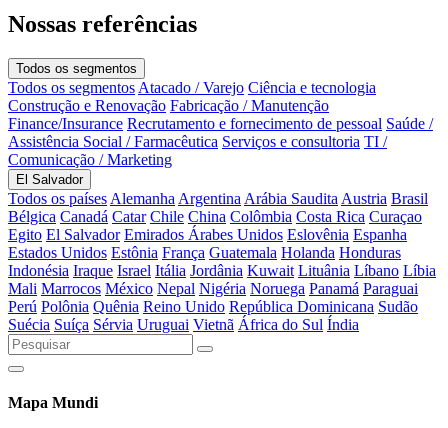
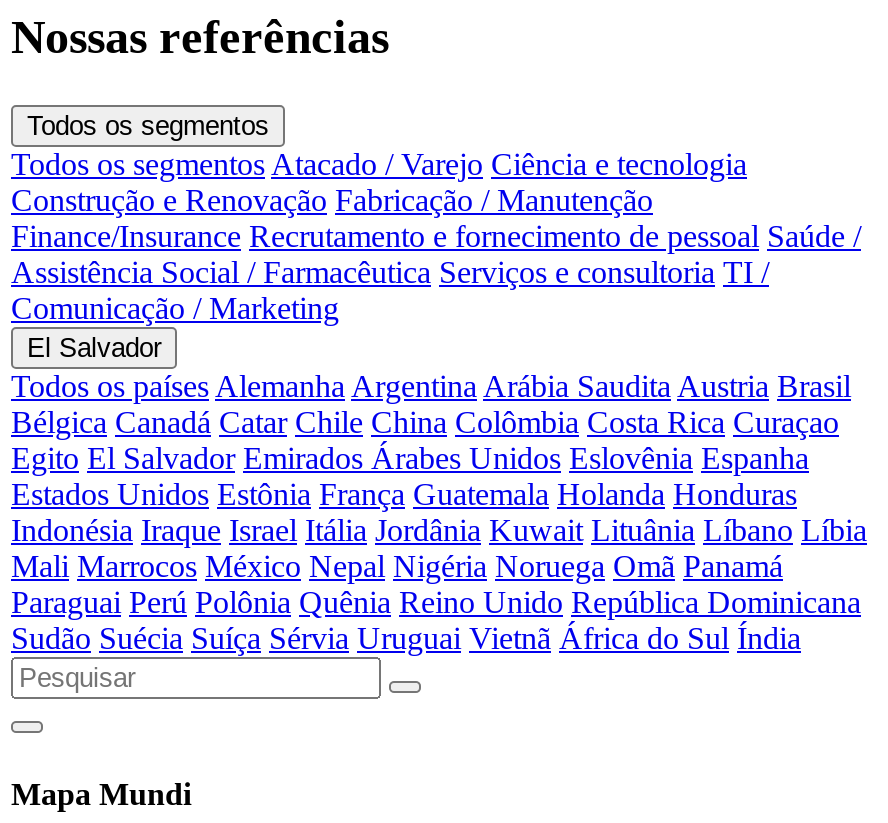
- Mali Marrocos México Nepal Nigéria Noruega Panamá Paraguai
- Perú Polônia Quênia Reino Unido República Dominicana Sudão
- Suécia Suíça Sérvia Uruguai Vietnã África do Sul Índia
+ Mali Marrocos México Nepal Nigéria Noruega Omã Panamá
+ Paraguai Perú Polônia Quênia Reino Unido República Dominicana
+ Sudão Suécia Suíça Sérvia Uruguai Vietnã África do Sul Índia
